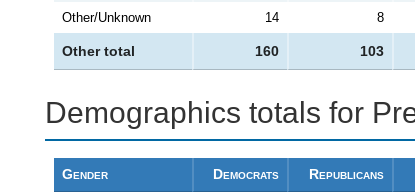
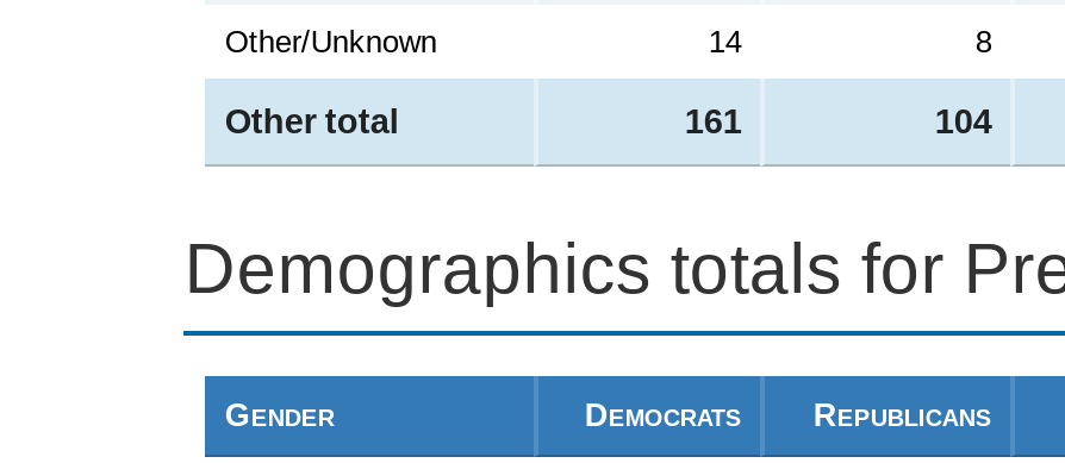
- 160
+ 161

- 103
+ 104
